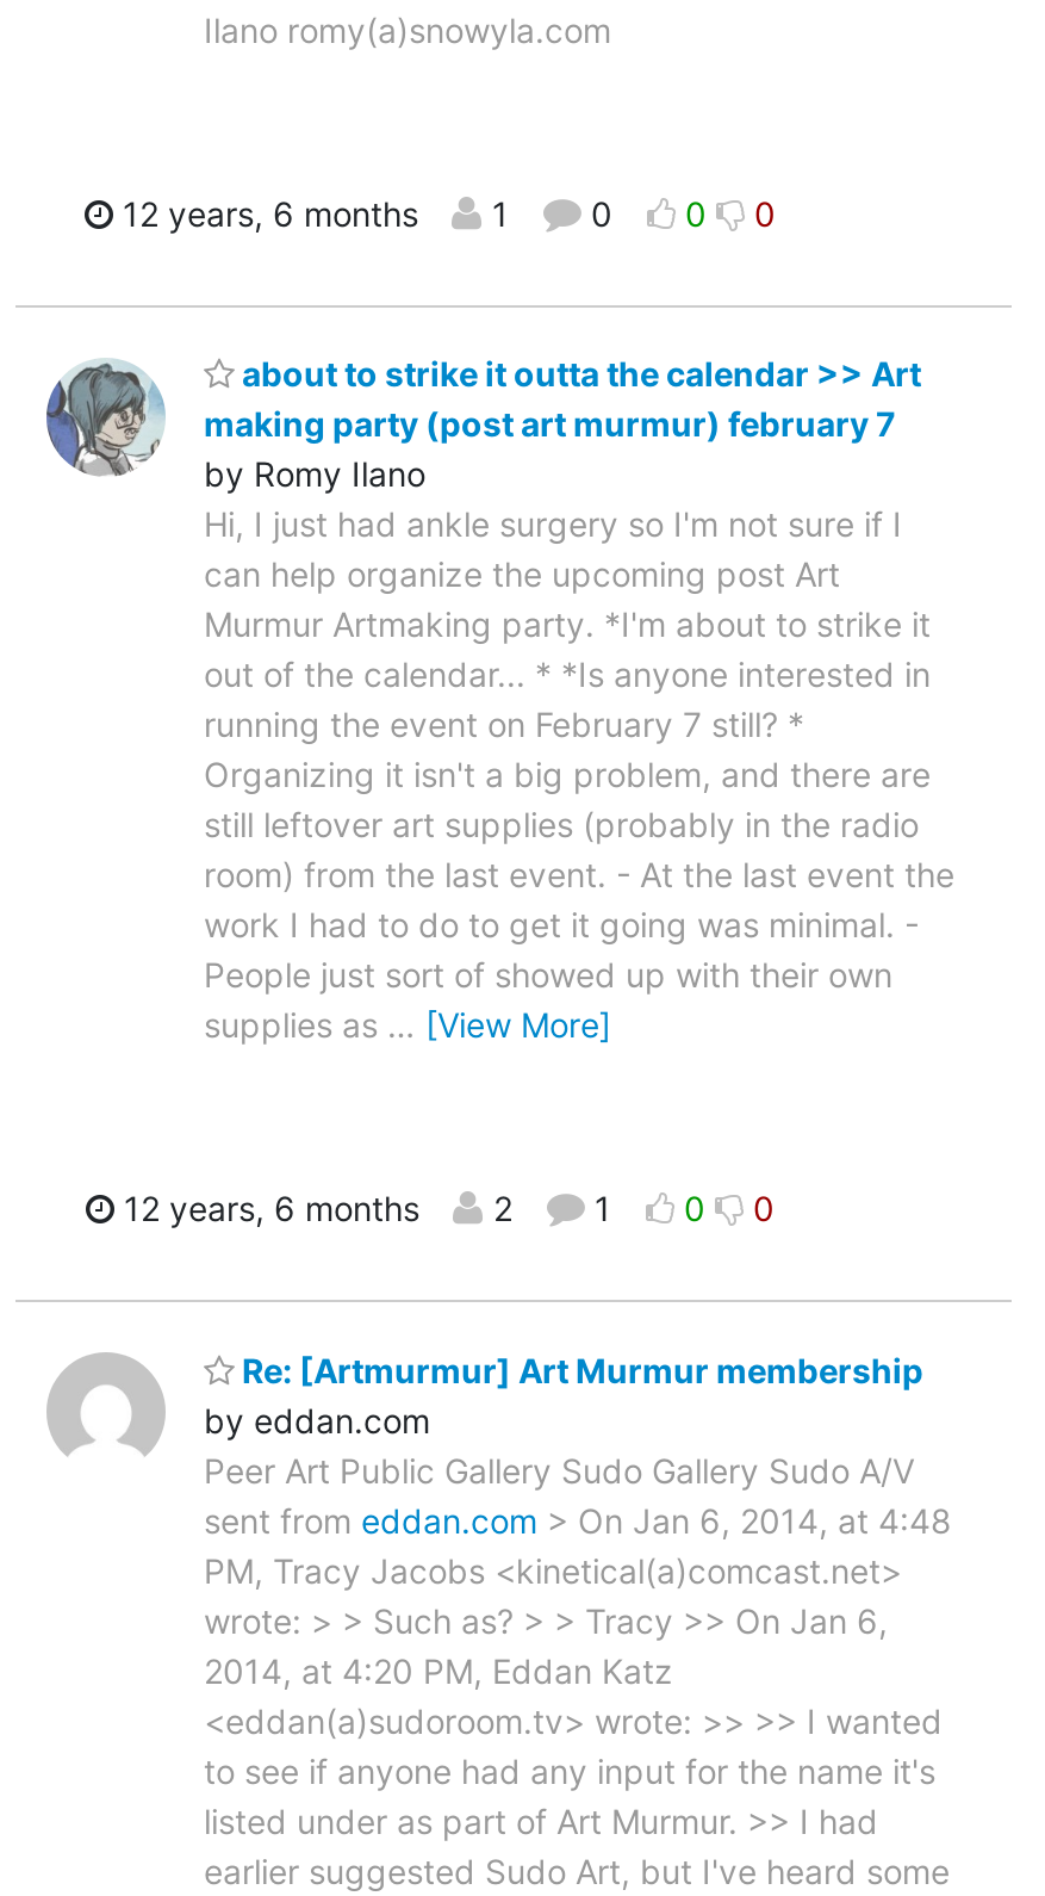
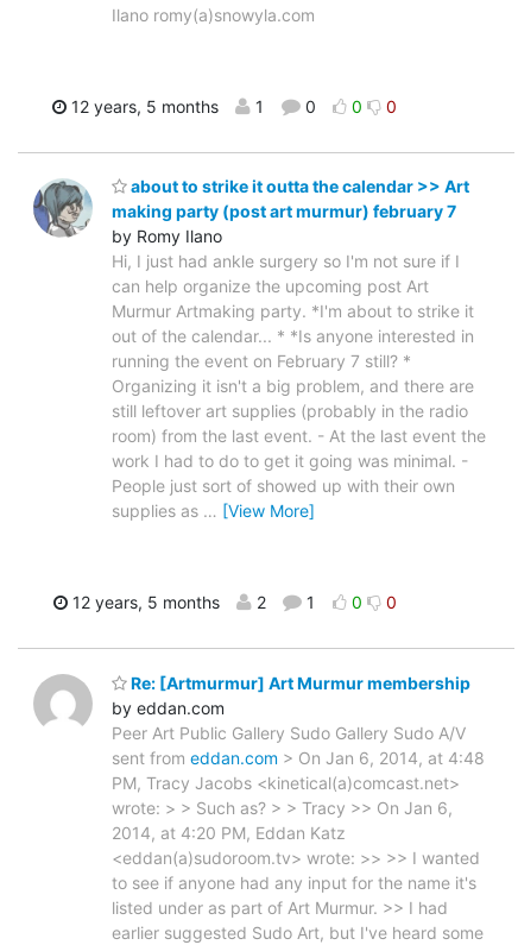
- 12 years, 6 months 1 0 0 0
+ 12 years, 5 months 1 0 0 0

- 12 years, 6 months 2 1 0 0
+ 12 years, 5 months 2 1 0 0
